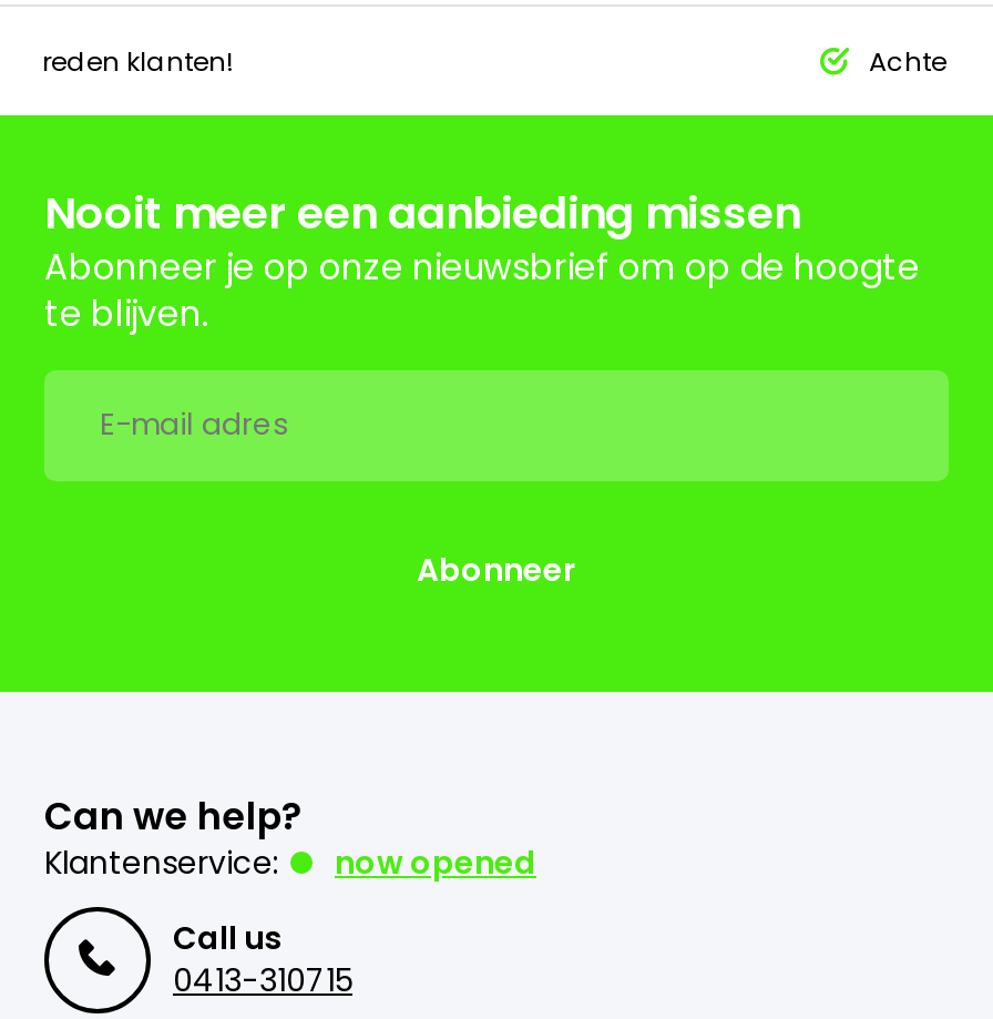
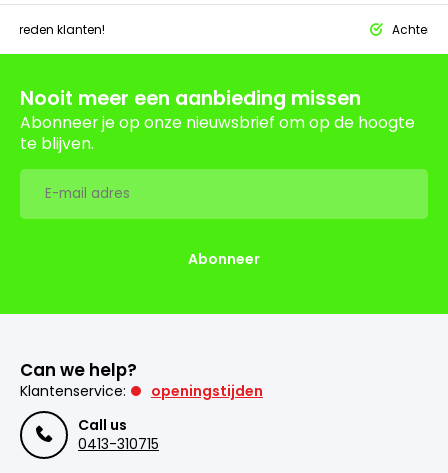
- now opened
+ openingstijden
